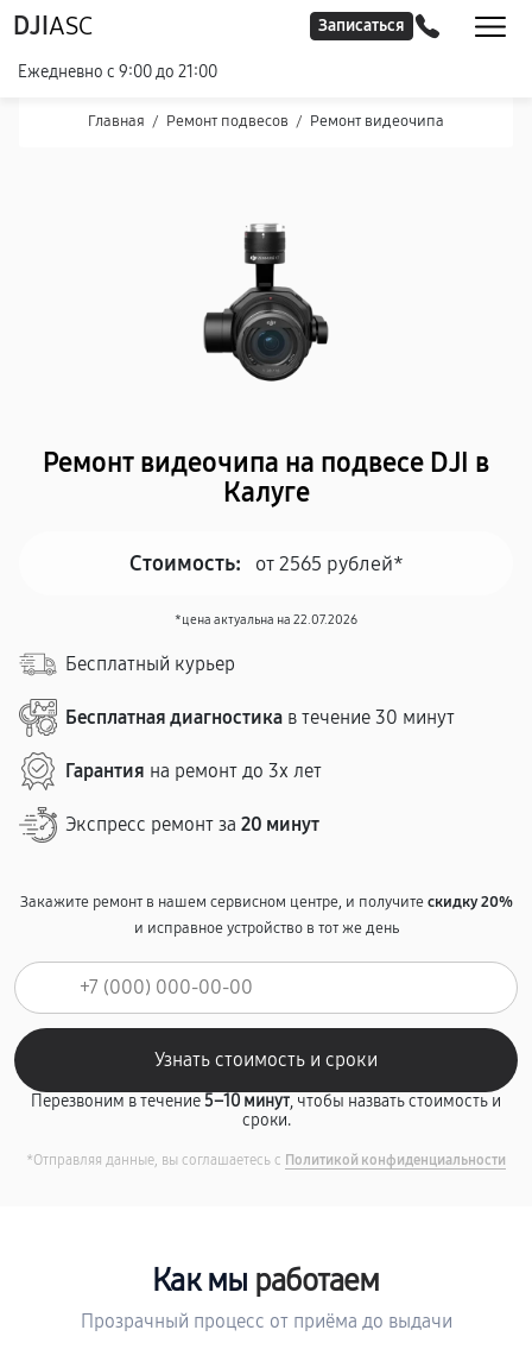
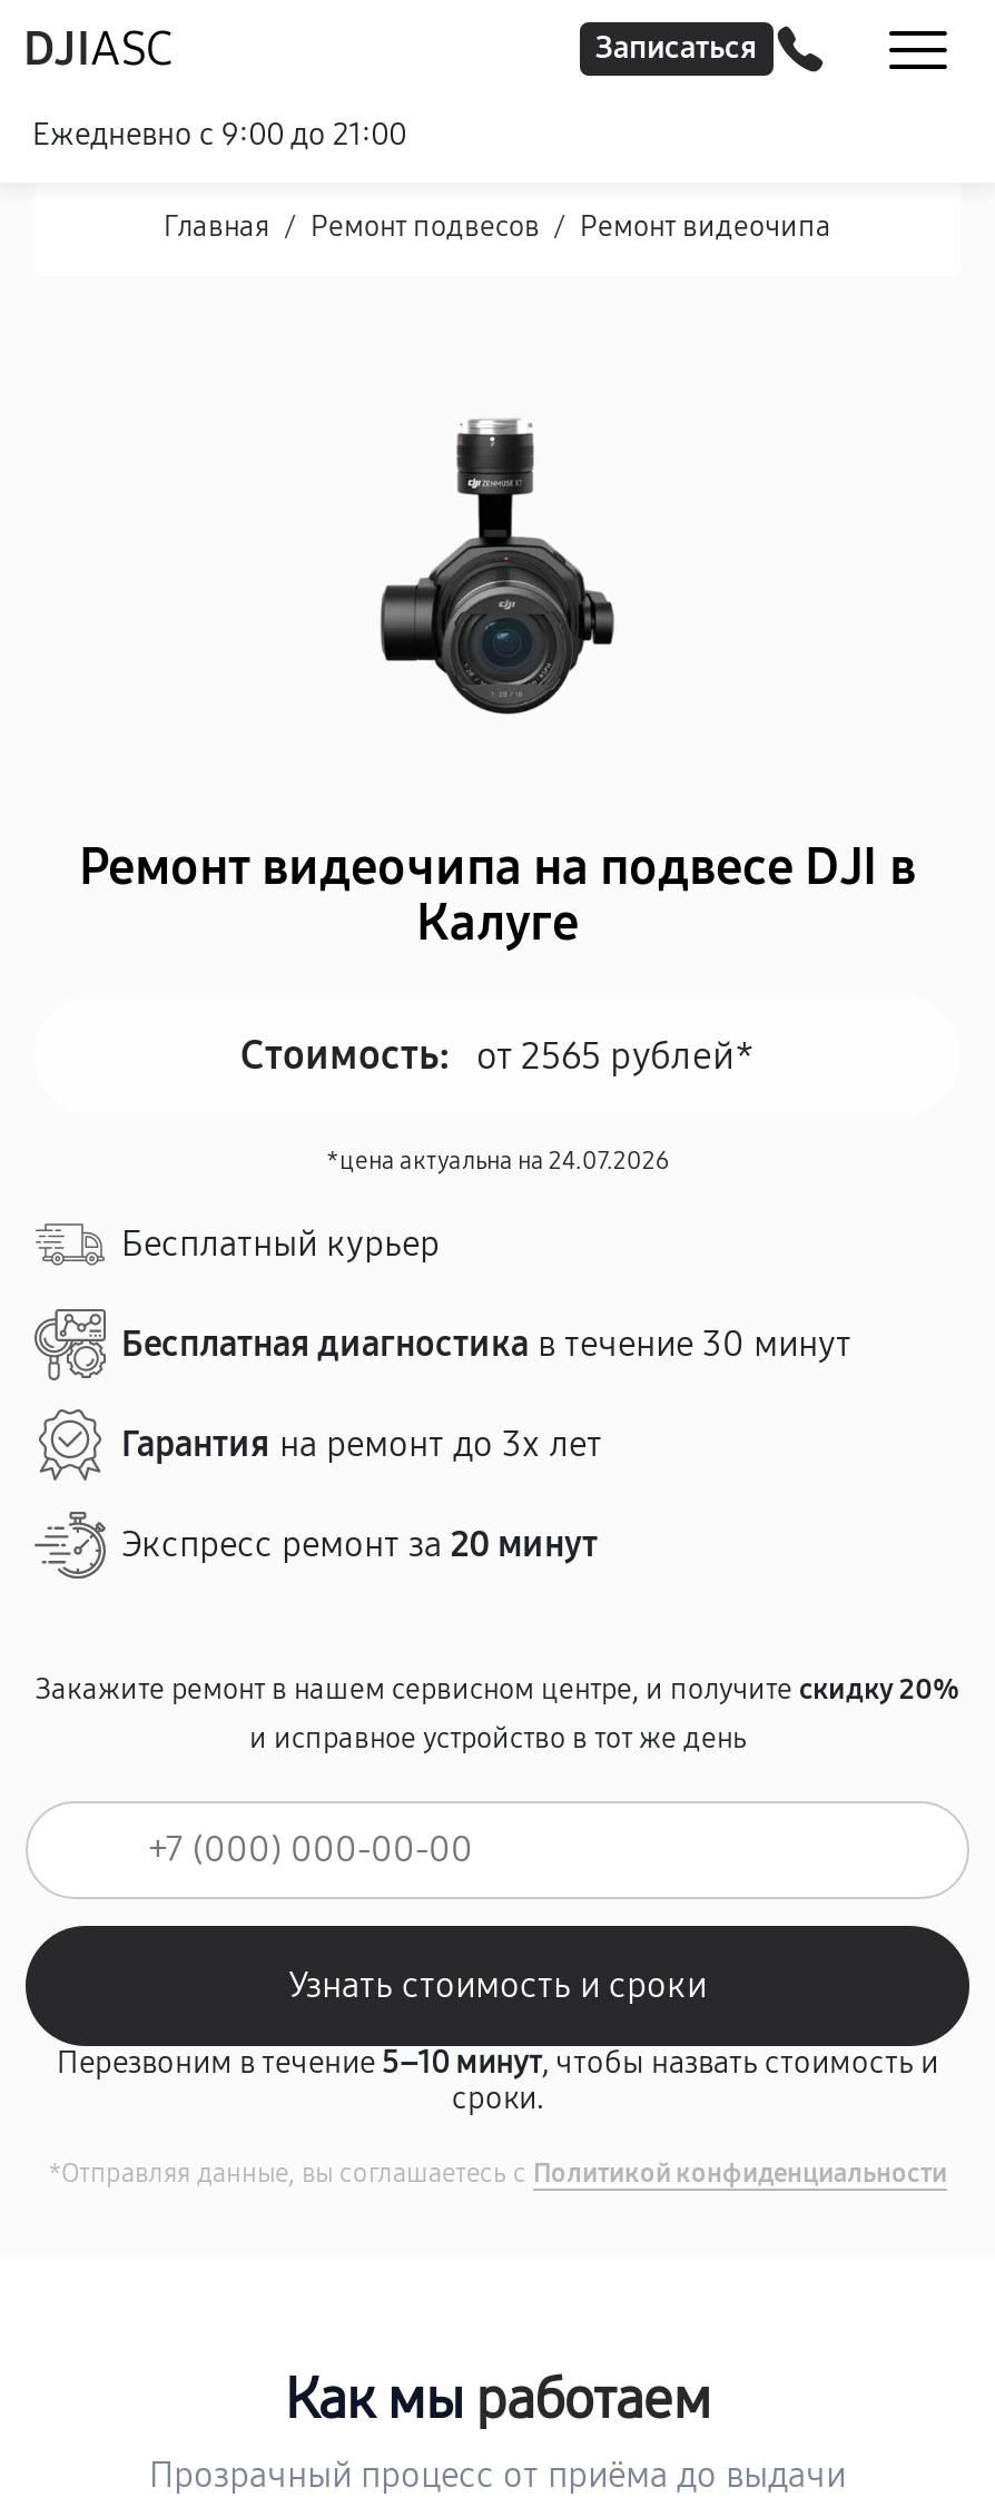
- *цена актуальна на 22.07.2026
+ *цена актуальна на 24.07.2026
